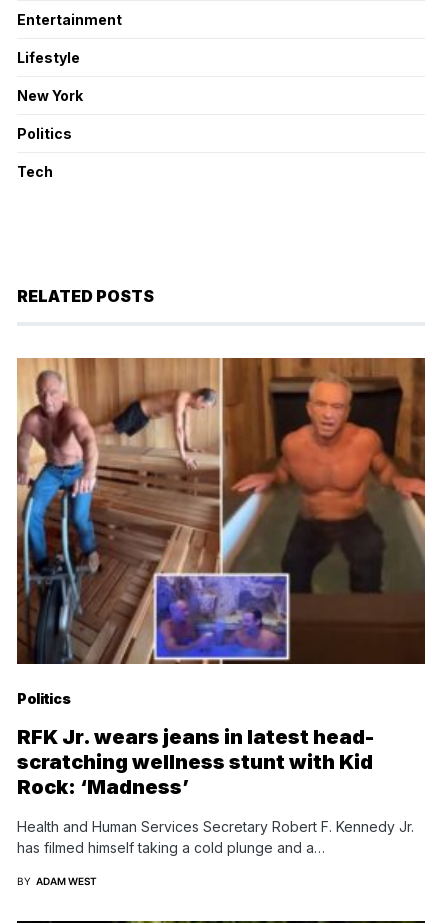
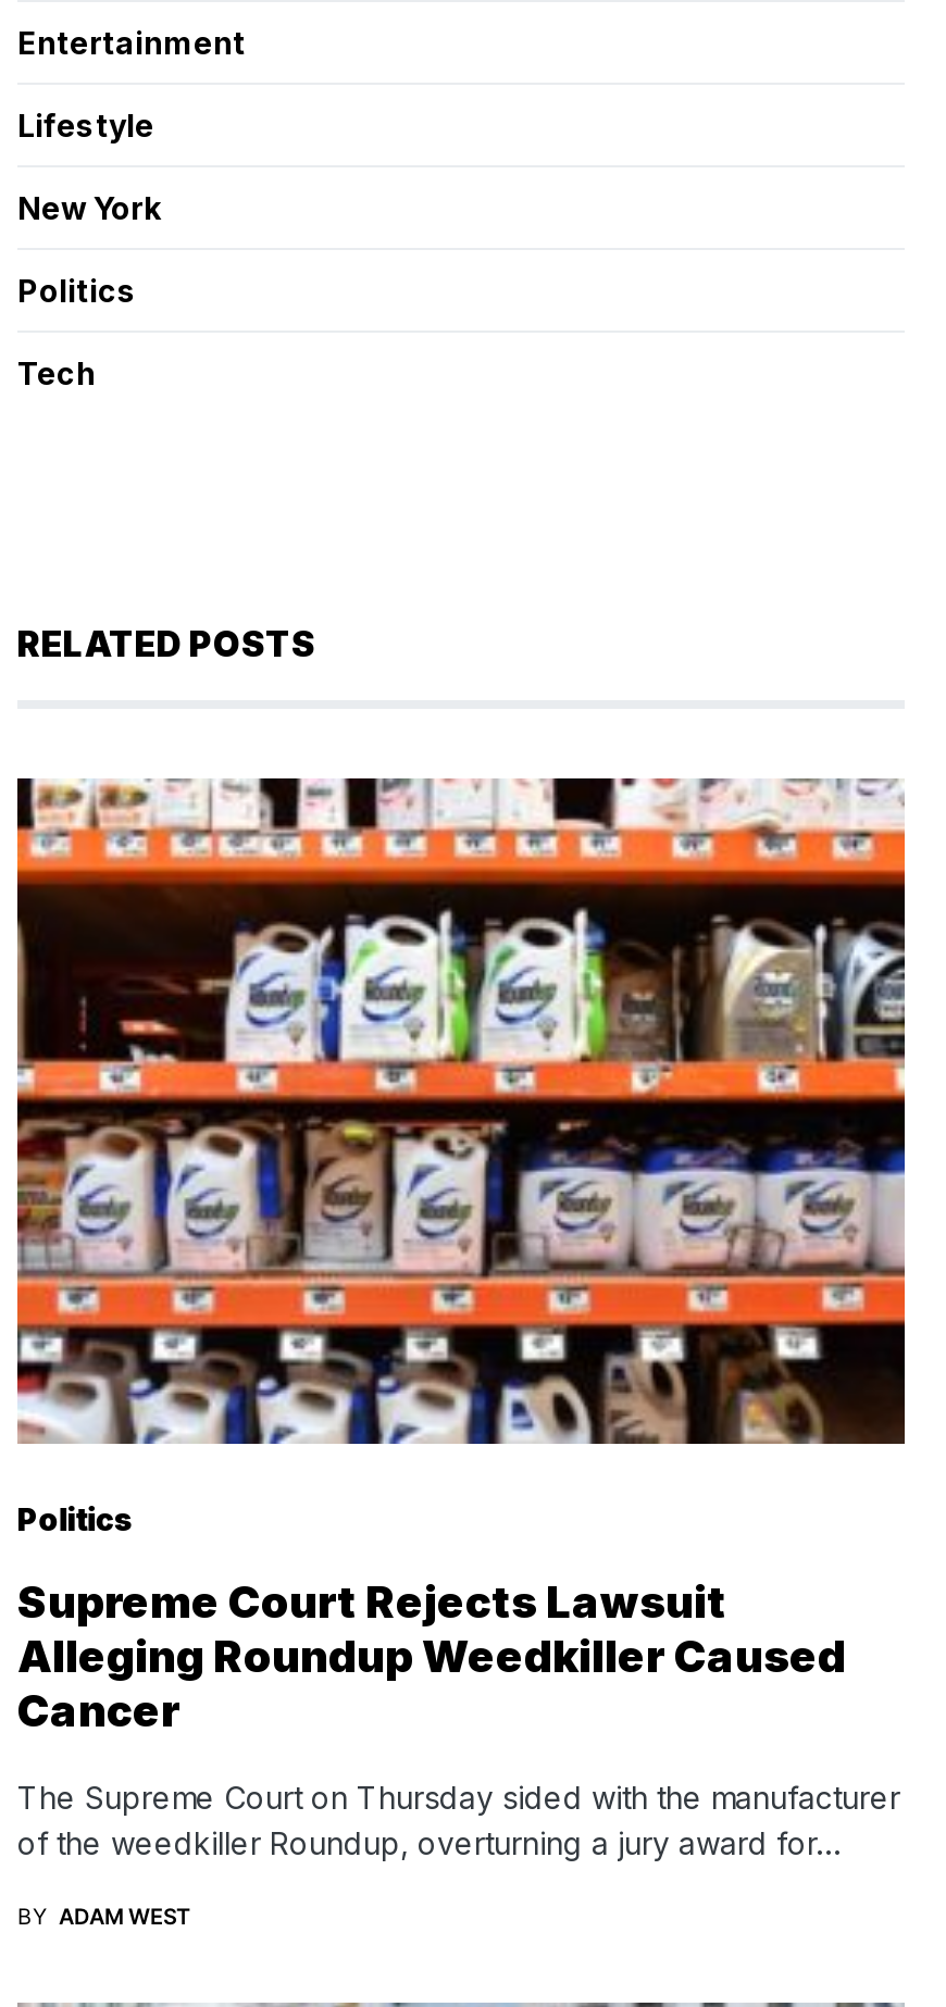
- [image]
+ [image]

- RFK Jr. wears jeans in latest head-
- scratching wellness stunt with Kid
- Rock: ‘Madness’
+ Supreme Court Rejects Lawsuit
+ Alleging Roundup Weedkiller Caused
+ Cancer

- Health and Human Services Secretary Robert F. Kennedy Jr.
- has filmed himself taking a cold plunge and a…
+ The Supreme Court on Thursday sided with the manufacturer
+ of the weedkiller Roundup, overturning a jury award for…
